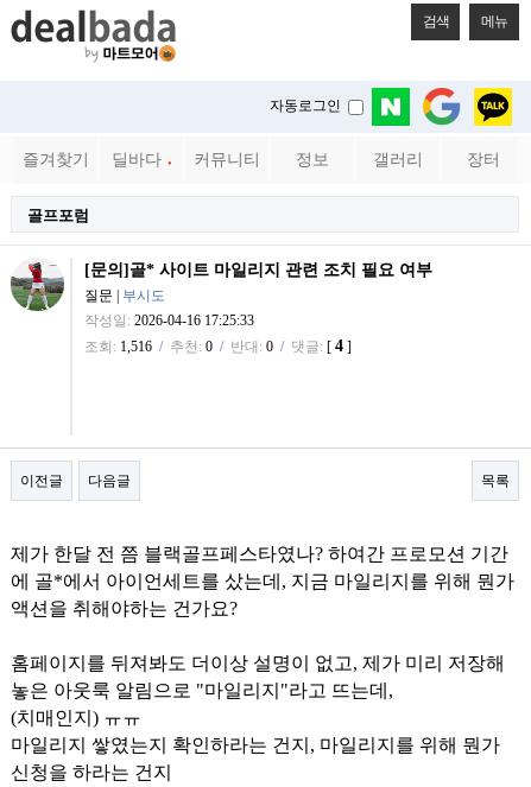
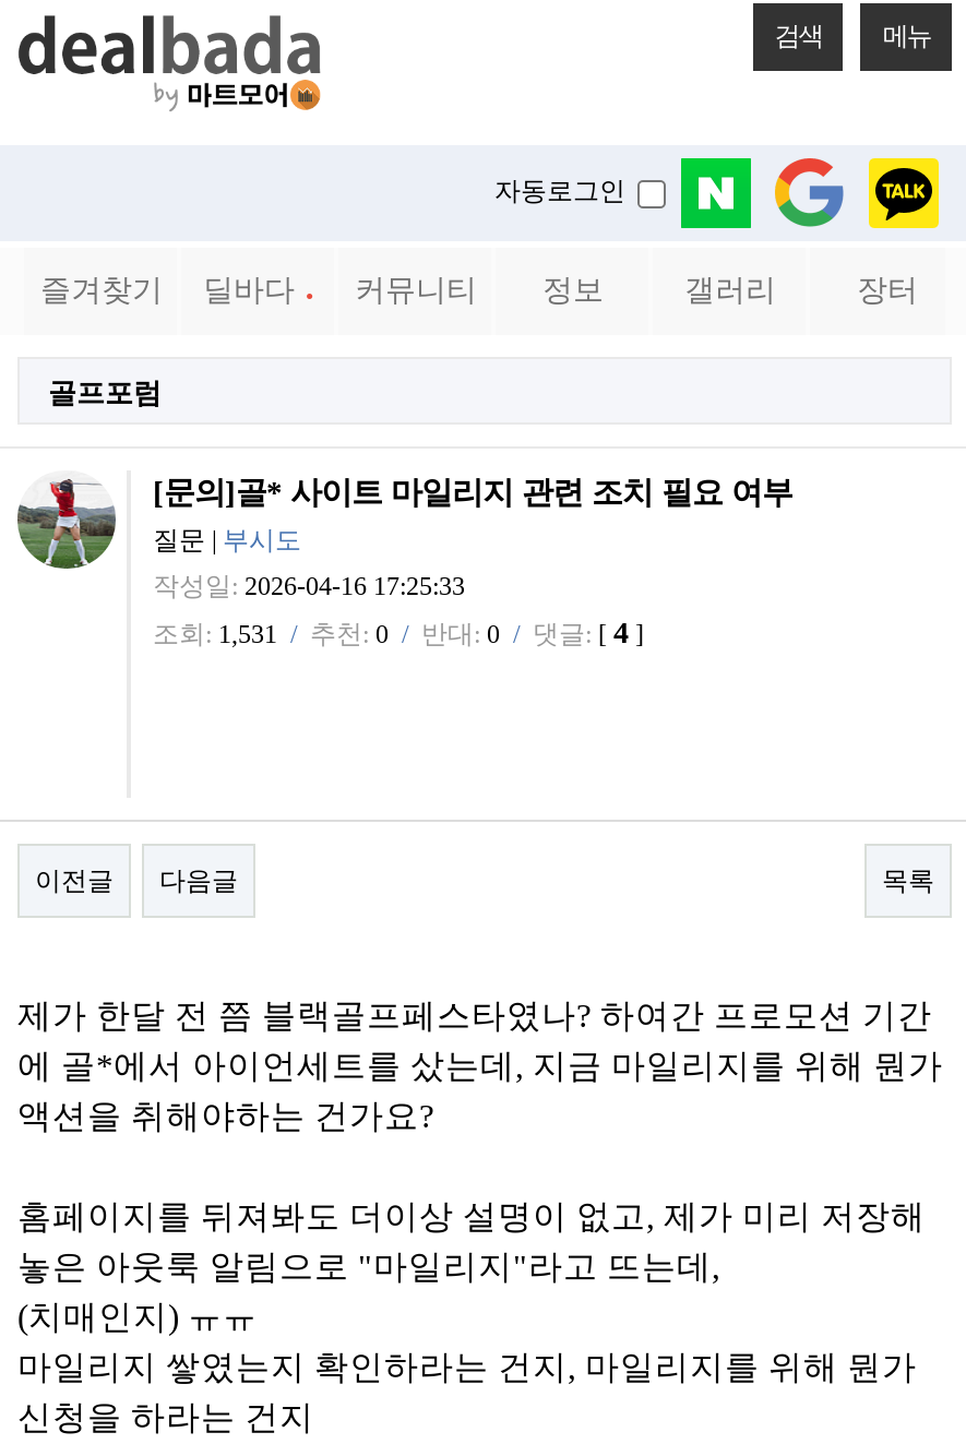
- 조회: 1,516 / 추천: 0 / 반대: 0 / 댓글: [4]
+ 조회: 1,531 / 추천: 0 / 반대: 0 / 댓글: [4]
